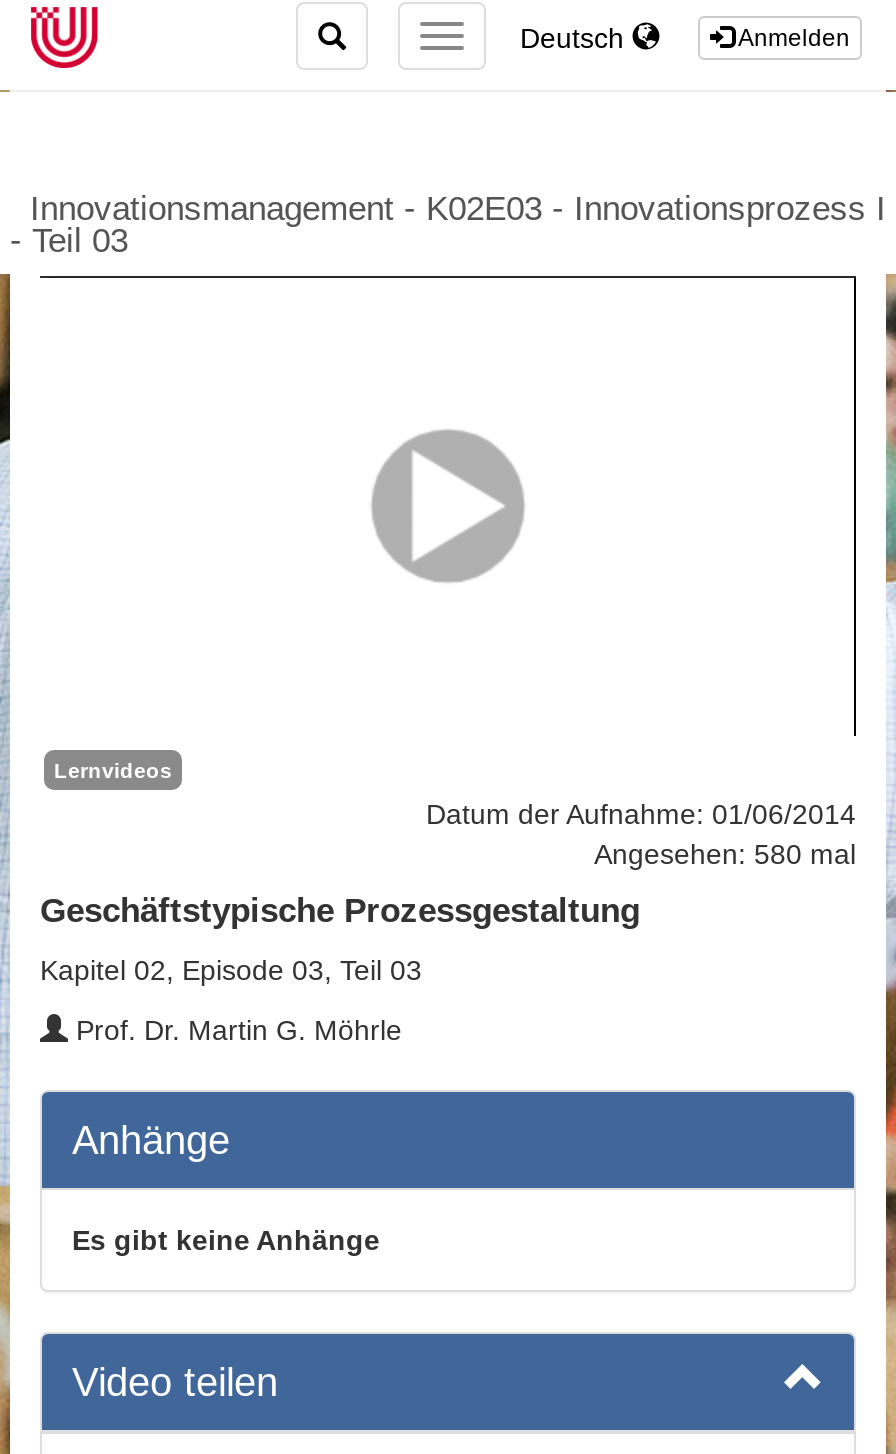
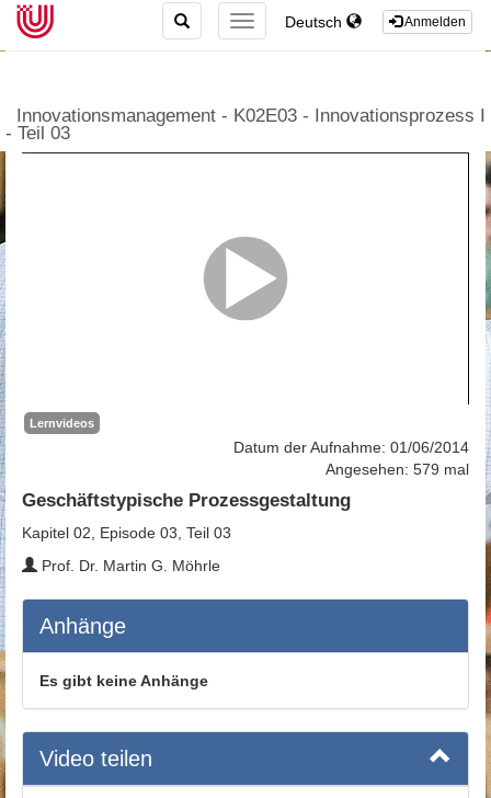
- Angesehen: 580 mal
+ Angesehen: 579 mal
